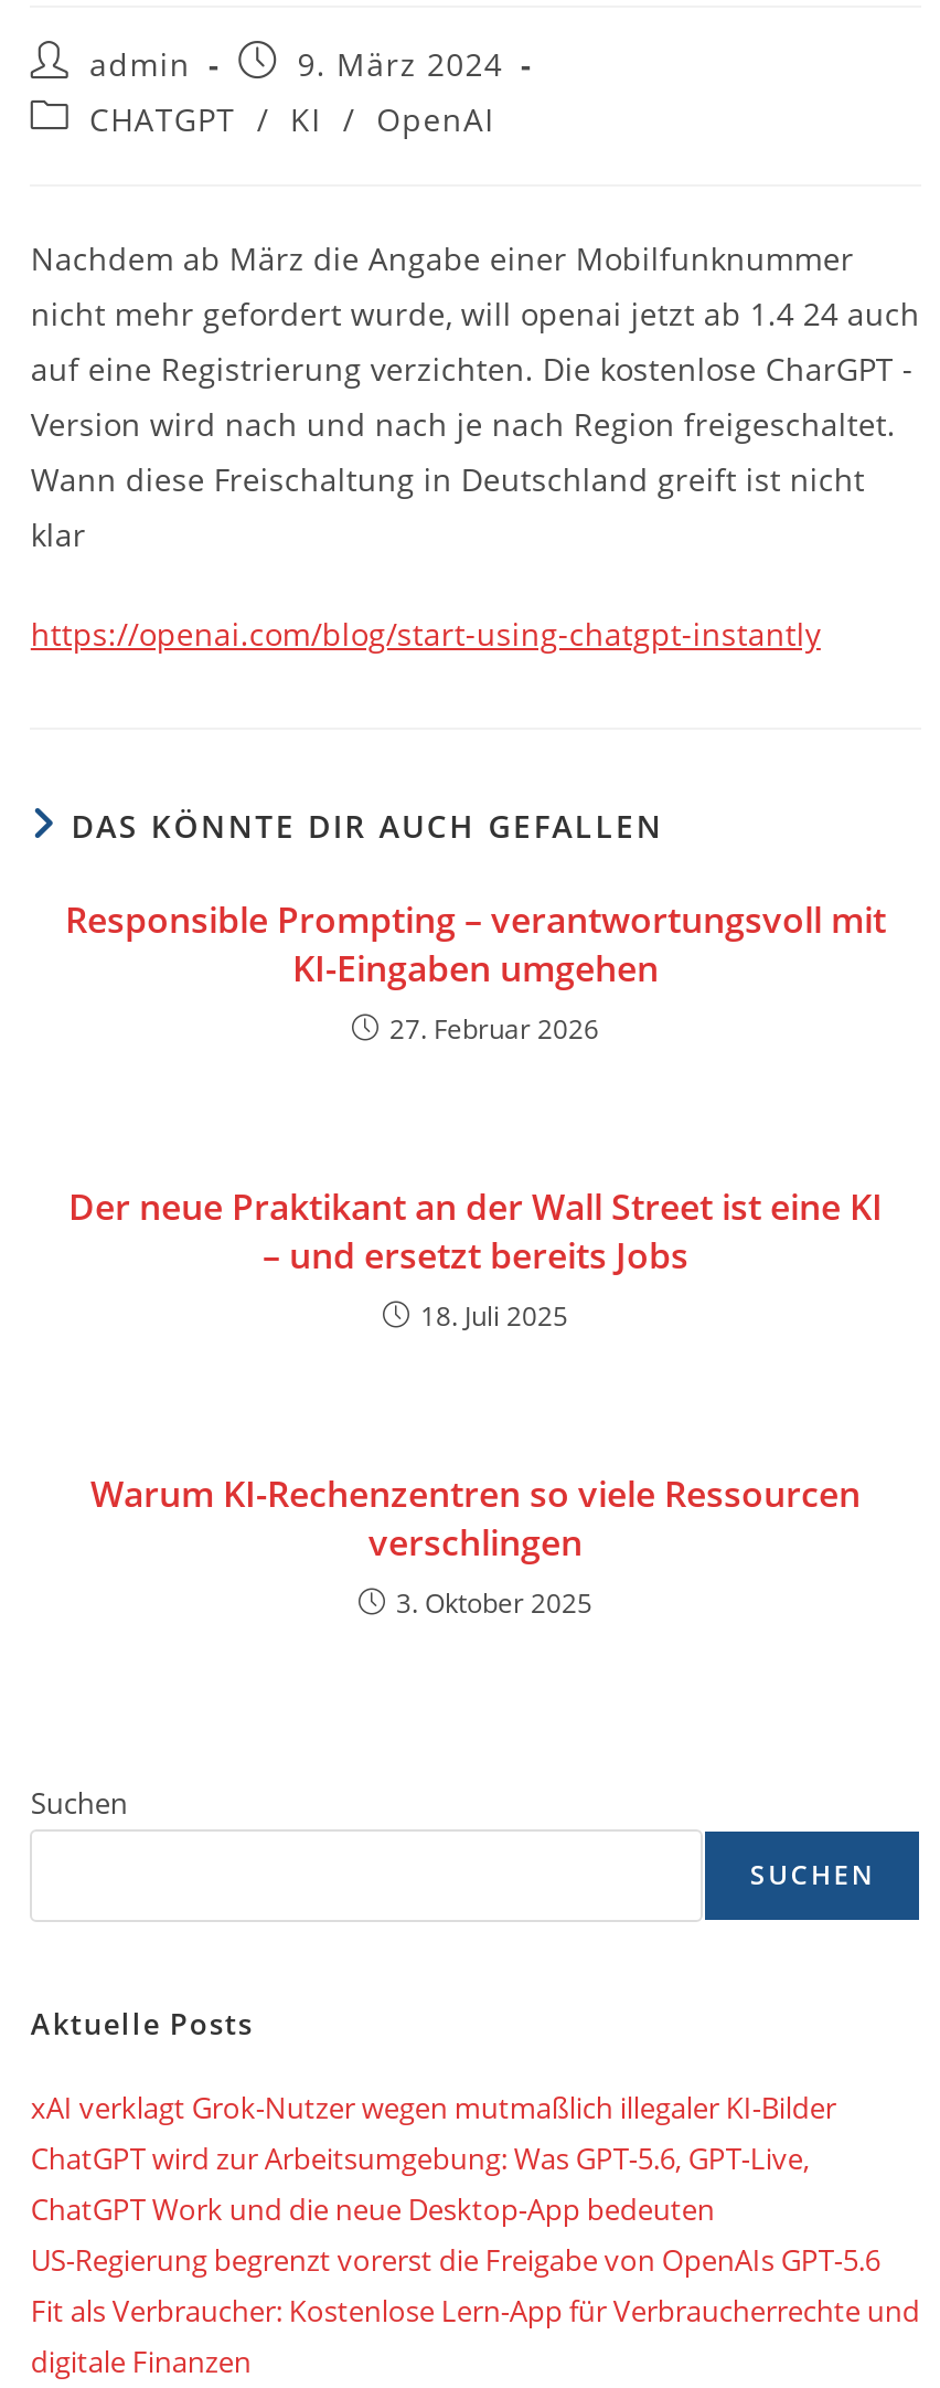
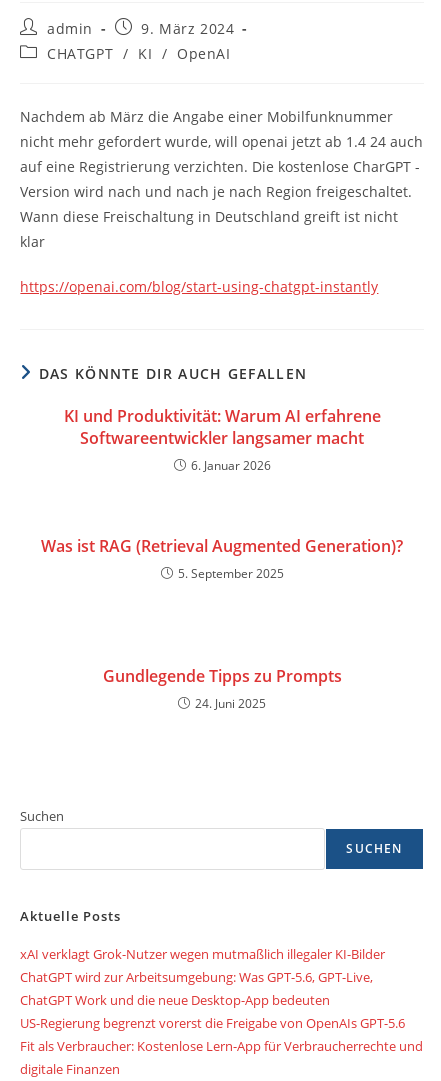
- Responsible Prompting – verantwortungsvoll mit
- KI-Eingaben umgehen
- 27. Februar 2026
+ KI und Produktivität: Warum AI erfahrene
+ Softwareentwickler langsamer macht
+ 6. Januar 2026

- Der neue Praktikant an der Wall Street ist eine KI
- – und ersetzt bereits Jobs
- 18. Juli 2025
+ Was ist RAG (Retrieval Augmented Generation)?
+ 5. September 2025

- Warum KI-Rechenzentren so viele Ressourcen
- verschlingen
- 3. Oktober 2025
+ Gundlegende Tipps zu Prompts
+ 24. Juni 2025
